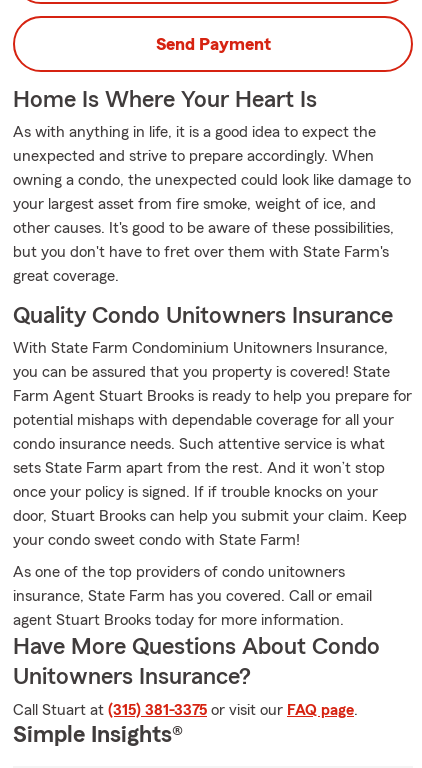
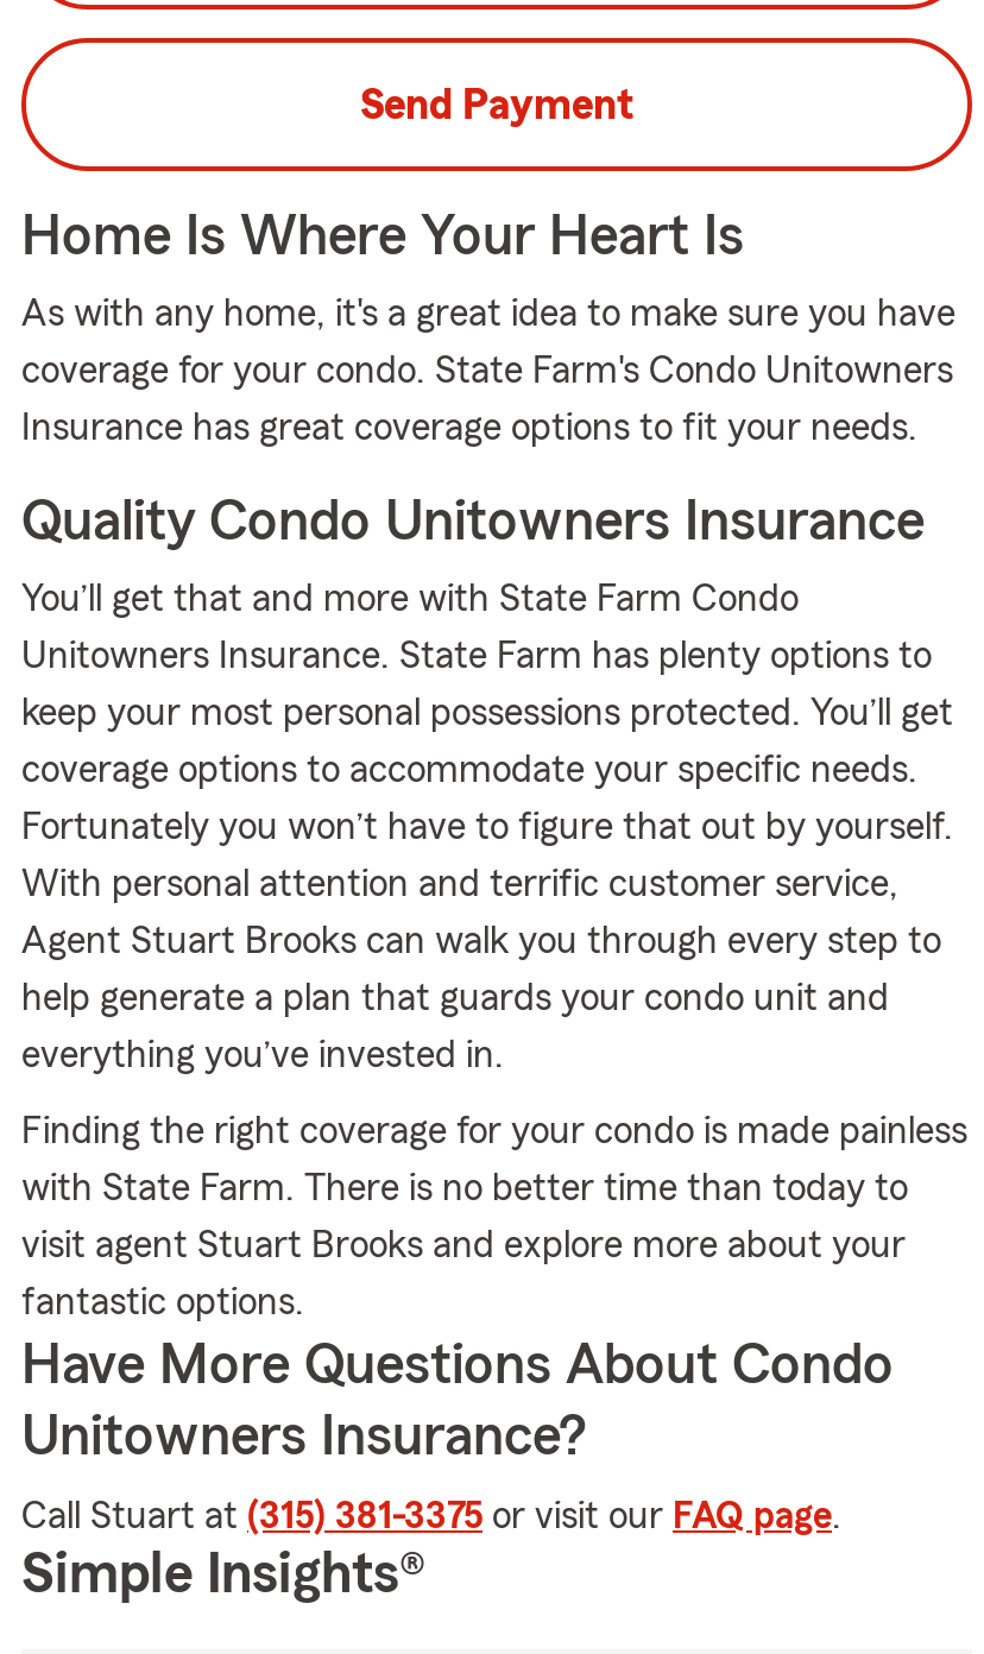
- As with anything in life, it is a good idea to expect the
- unexpected and strive to prepare accordingly. When
- owning a condo, the unexpected could look like damage to
- your largest asset from fire smoke, weight of ice, and
- other causes. It's good to be aware of these possibilities,
- but you don't have to fret over them with State Farm's
- great coverage.
+ As with any home, it's a great idea to make sure you have
+ coverage for your condo. State Farm's Condo Unitowners
+ Insurance has great coverage options to fit your needs.

moved up: Quality Condo Unitowners Insurance

- With State Farm Condominium Unitowners Insurance,
- you can be assured that you property is covered! State
- Farm Agent Stuart Brooks is ready to help you prepare for
- potential mishaps with dependable coverage for all your
- condo insurance needs. Such attentive service is what
- sets State Farm apart from the rest. And it won’t stop
- once your policy is signed. If if trouble knocks on your
- door, Stuart Brooks can help you submit your claim. Keep
- your condo sweet condo with State Farm!
- As one of the top providers of condo unitowners
- insurance, State Farm has you covered. Call or email
- agent Stuart Brooks today for more information.
+ You’ll get that and more with State Farm Condo
+ Unitowners Insurance. State Farm has plenty options to
+ keep your most personal possessions protected. You’ll get
+ coverage options to accommodate your specific needs.
+ Fortunately you won’t have to figure that out by yourself.
+ With personal attention and terrific customer service,
+ Agent Stuart Brooks can walk you through every step to
+ help generate a plan that guards your condo unit and
+ everything you’ve invested in.
+ Finding the right coverage for your condo is made painless
+ with State Farm. There is no better time than today to
+ visit agent Stuart Brooks and explore more about your
+ fantastic options.
